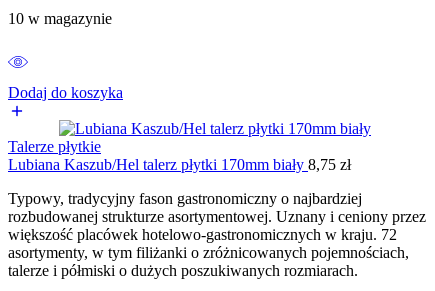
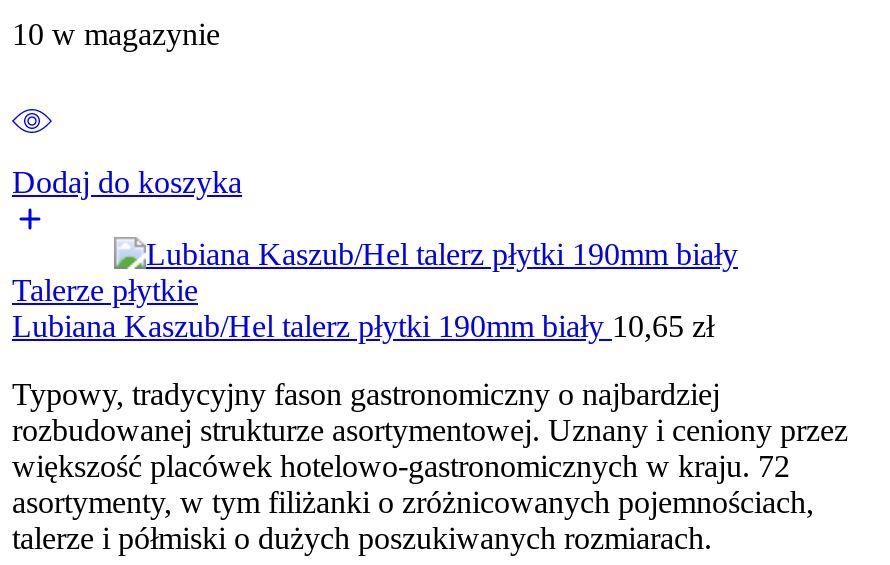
- Lubiana Kaszub/Hel talerz płytki 170mm biały 8,75 zł
+ Lubiana Kaszub/Hel talerz płytki 190mm biały 10,65 zł
